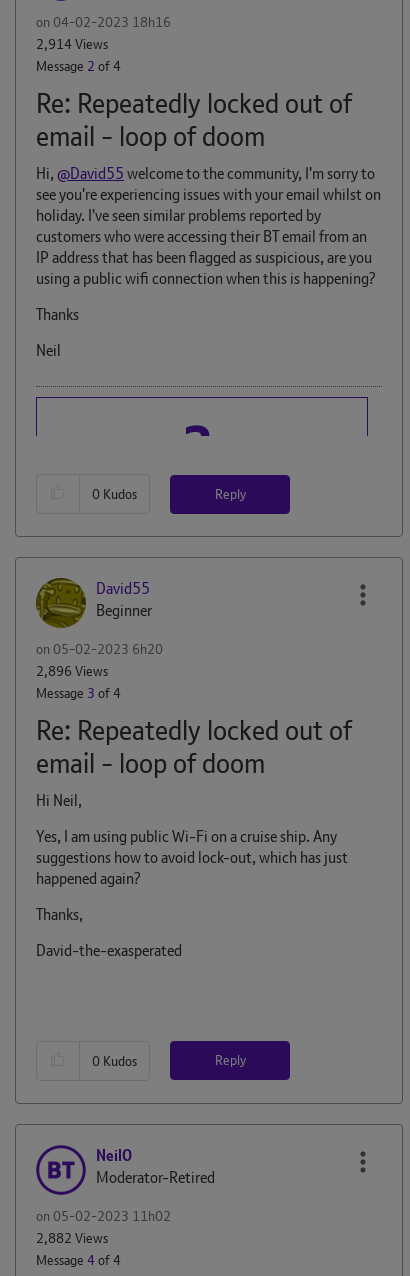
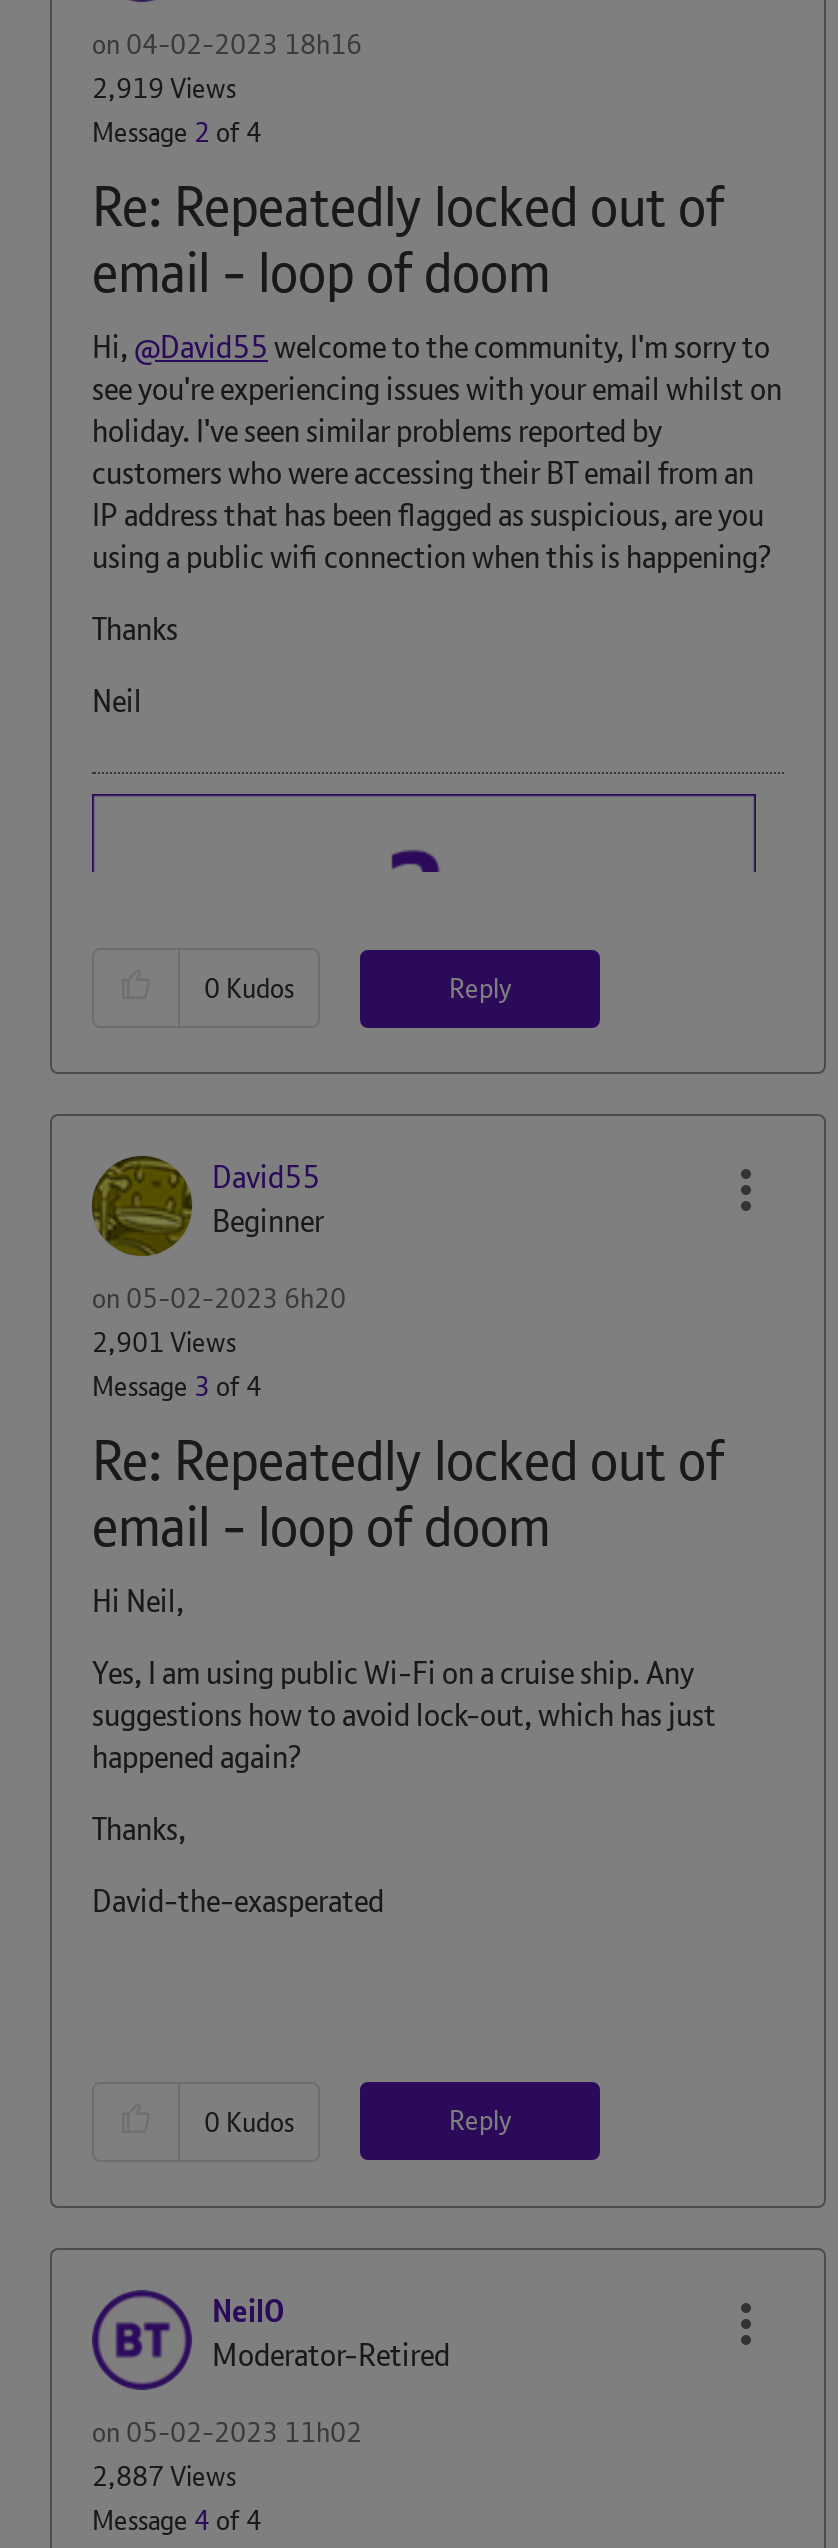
- 2,914 Views
+ 2,919 Views

- 2,896 Views
+ 2,901 Views

- 2,882 Views
+ 2,887 Views
